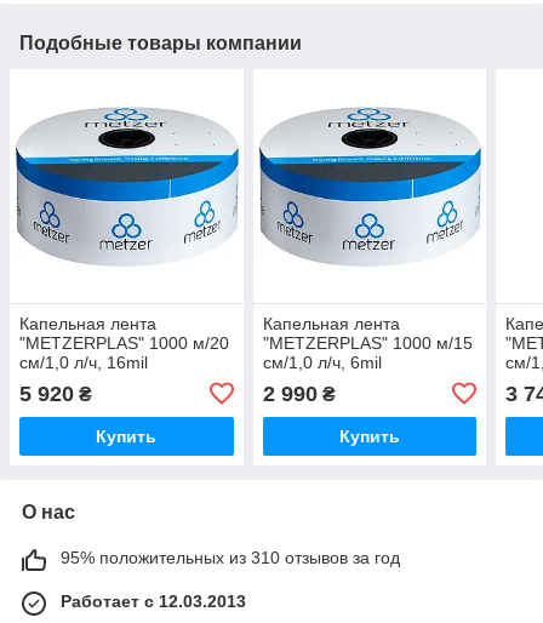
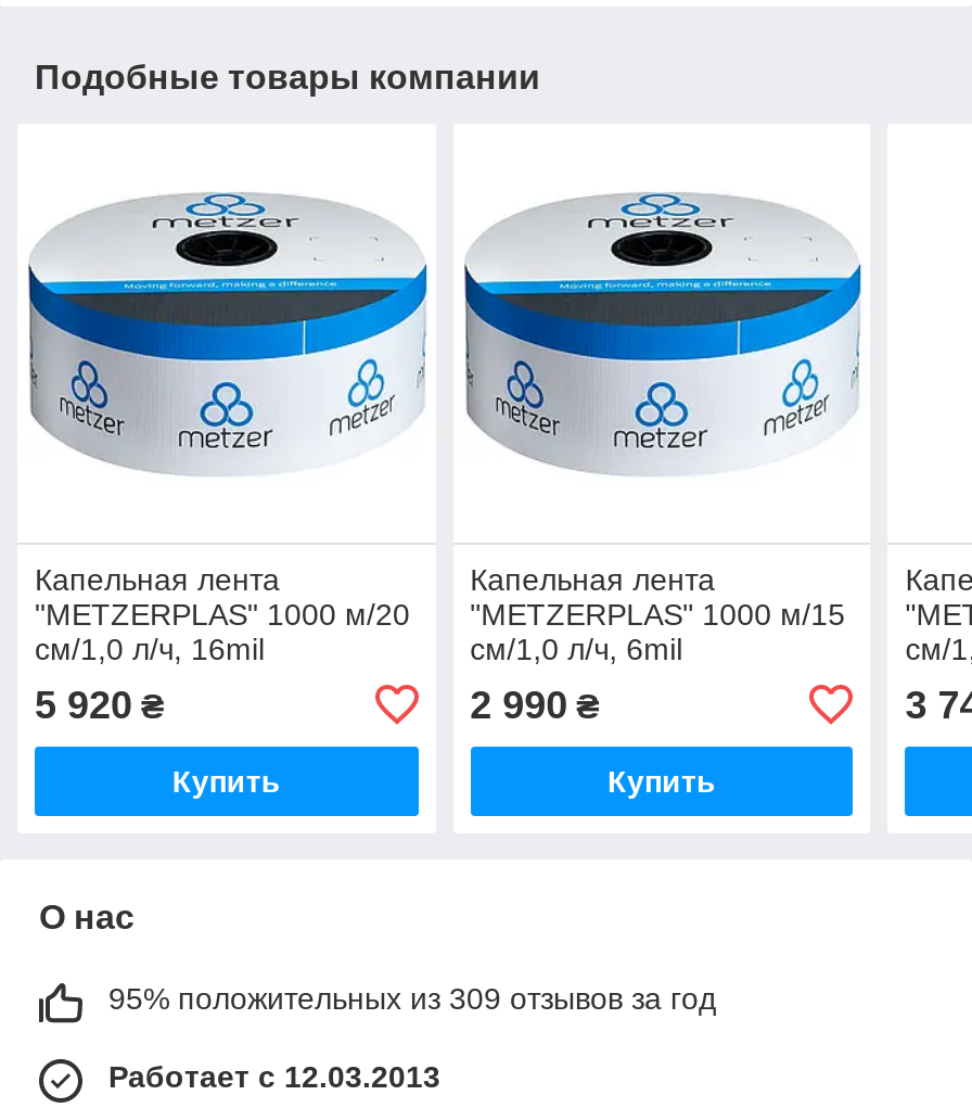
- 95% положительных из 310 отзывов за год
+ 95% положительных из 309 отзывов за год
